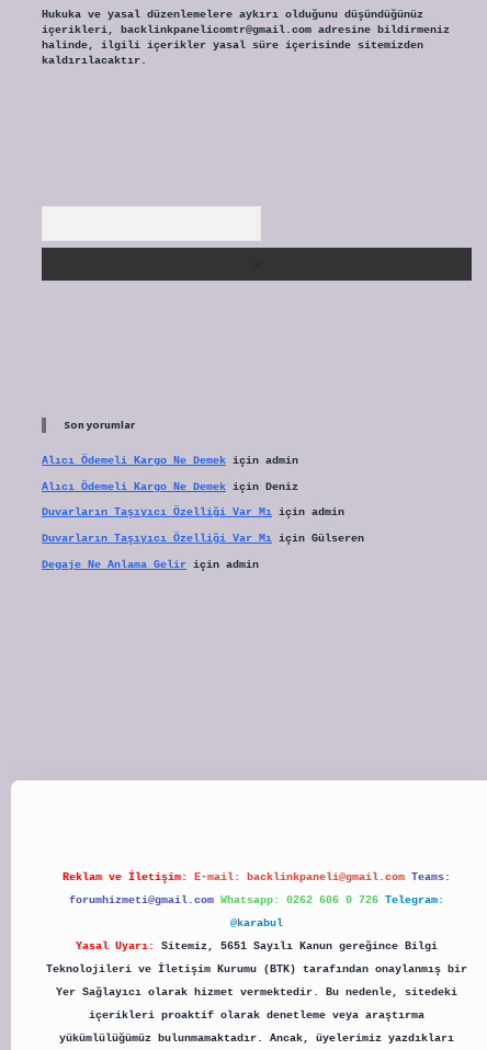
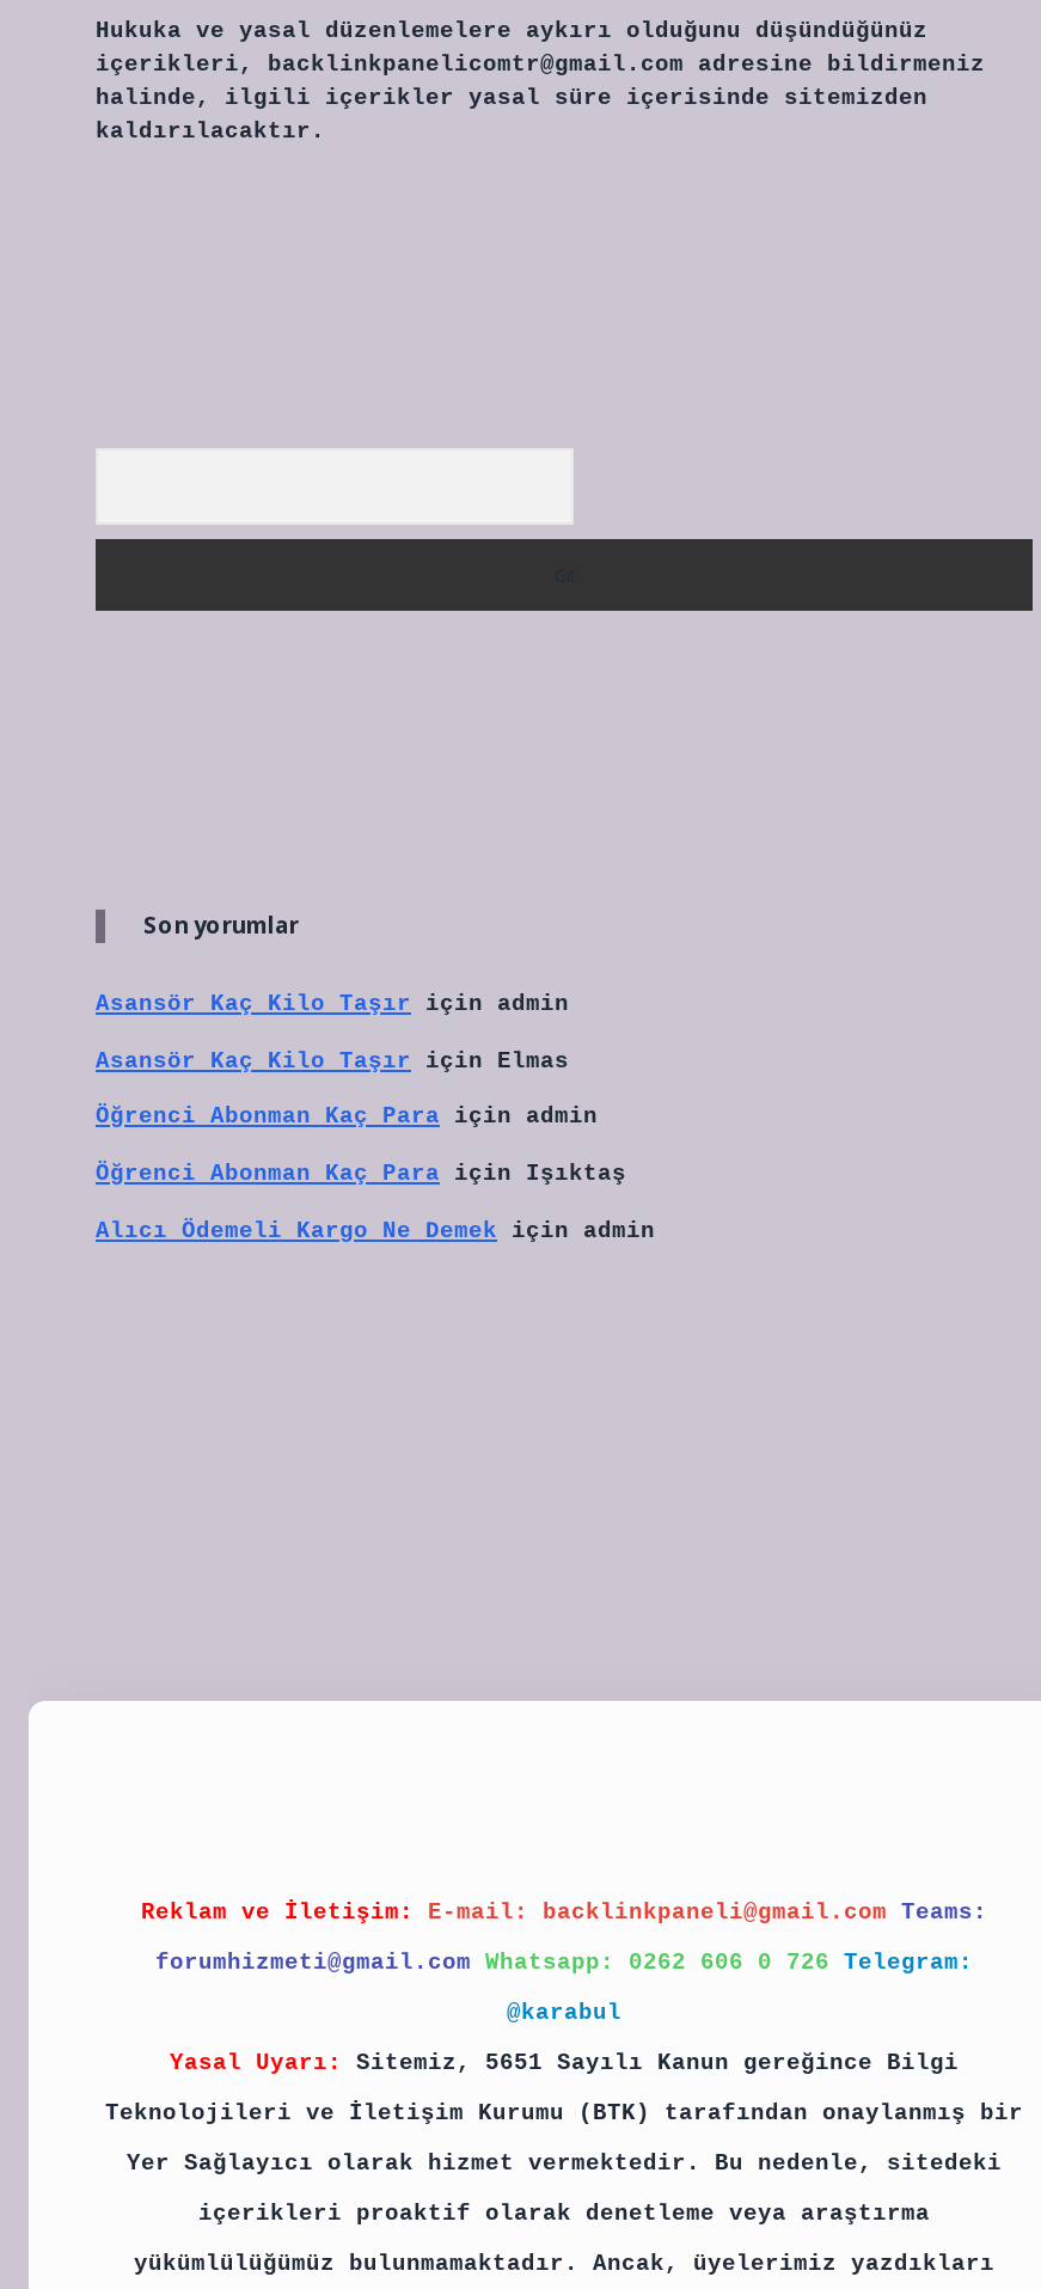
+ Asansör Kaç Kilo Taşır için admin
+ Asansör Kaç Kilo Taşır için Elmas
+ Öğrenci Abonman Kaç Para için admin
+ Öğrenci Abonman Kaç Para için Işıktaş

moved down: Alıcı Ödemeli Kargo Ne Demek için admin

- Alıcı Ödemeli Kargo Ne Demek için Deniz
- Duvarların Taşıyıcı Özelliği Var Mı için admin
- Duvarların Taşıyıcı Özelliği Var Mı için Gülseren
- Degaje Ne Anlama Gelir için admin
